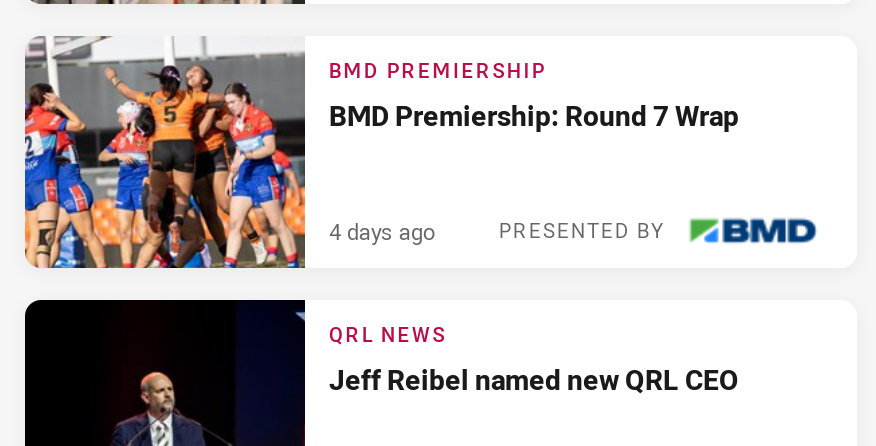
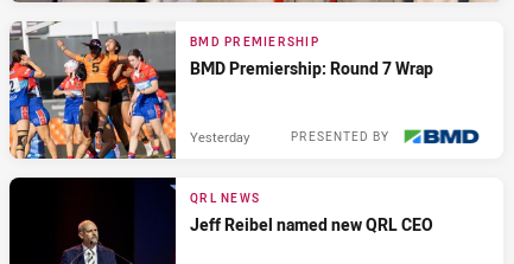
- 4 days ago
+ Yesterday
